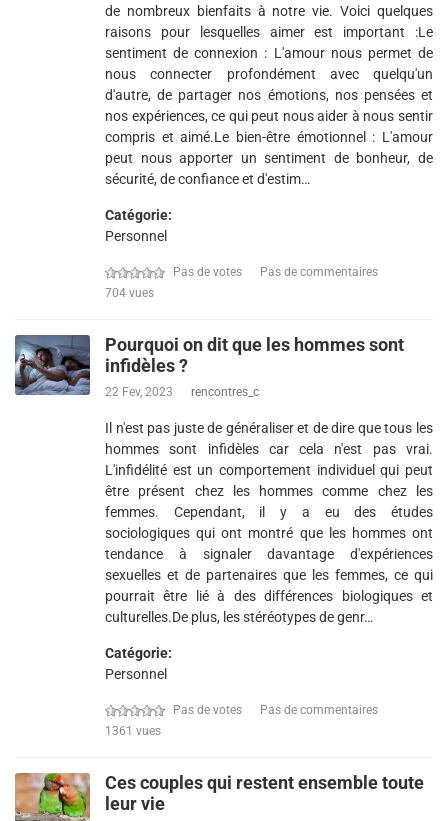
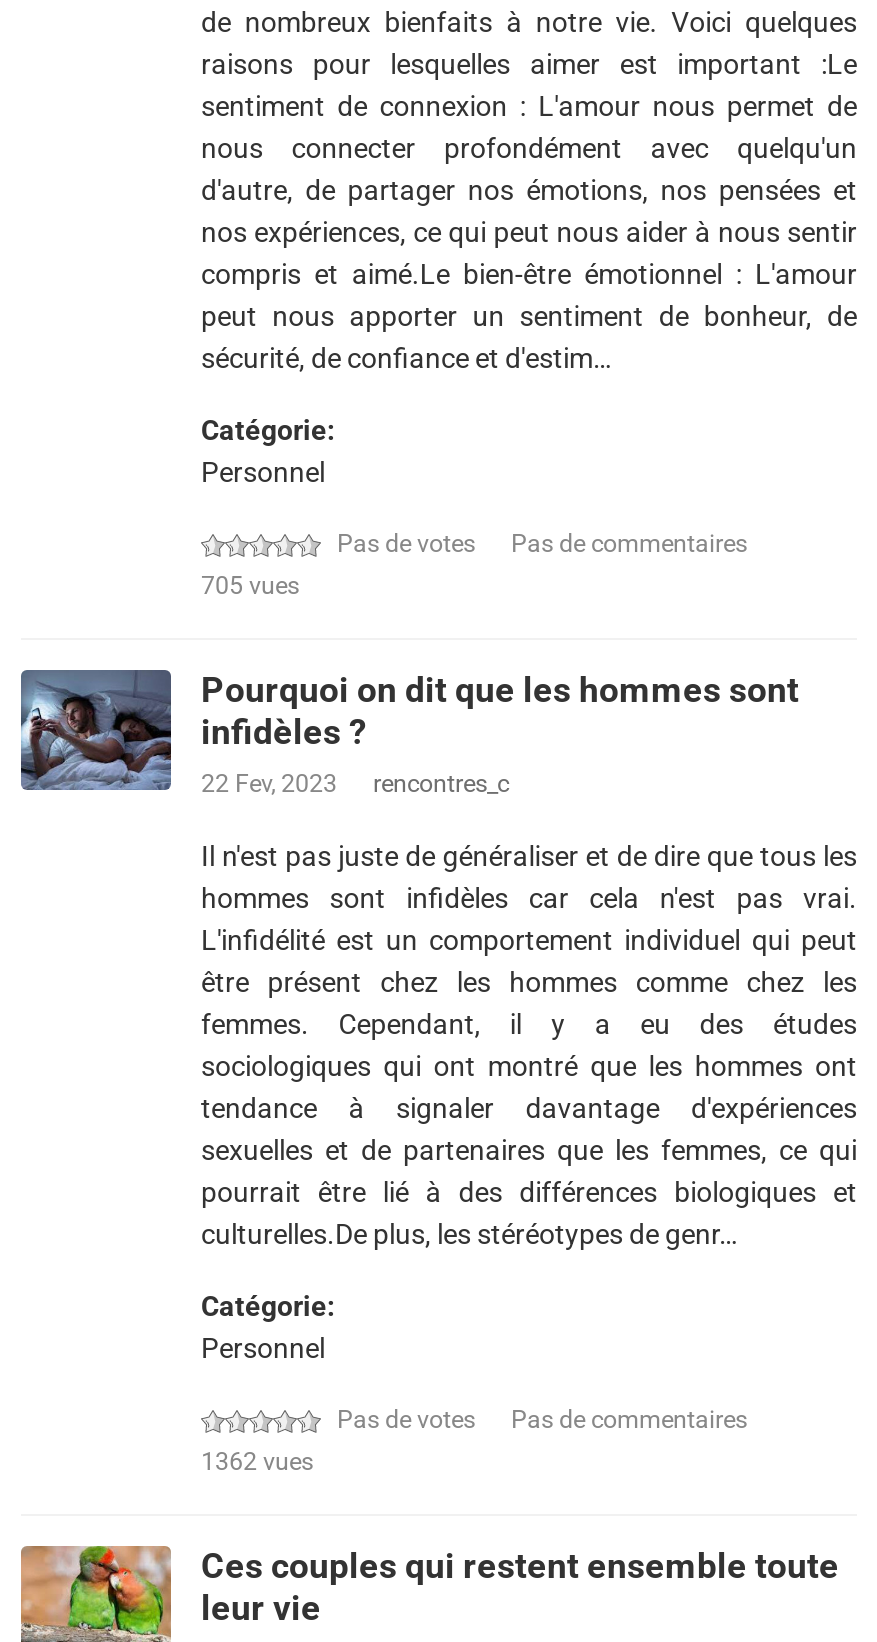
- 704 vues
+ 705 vues

- 1361 vues
+ 1362 vues
